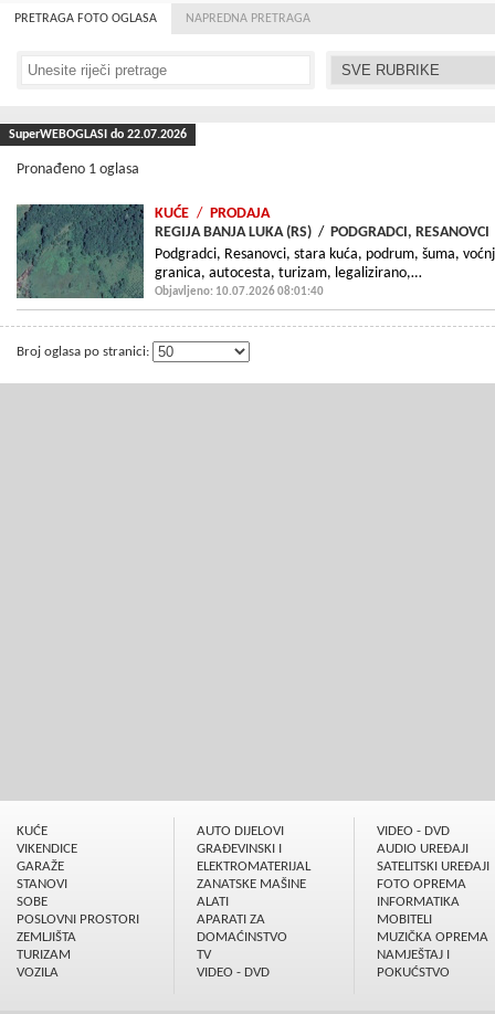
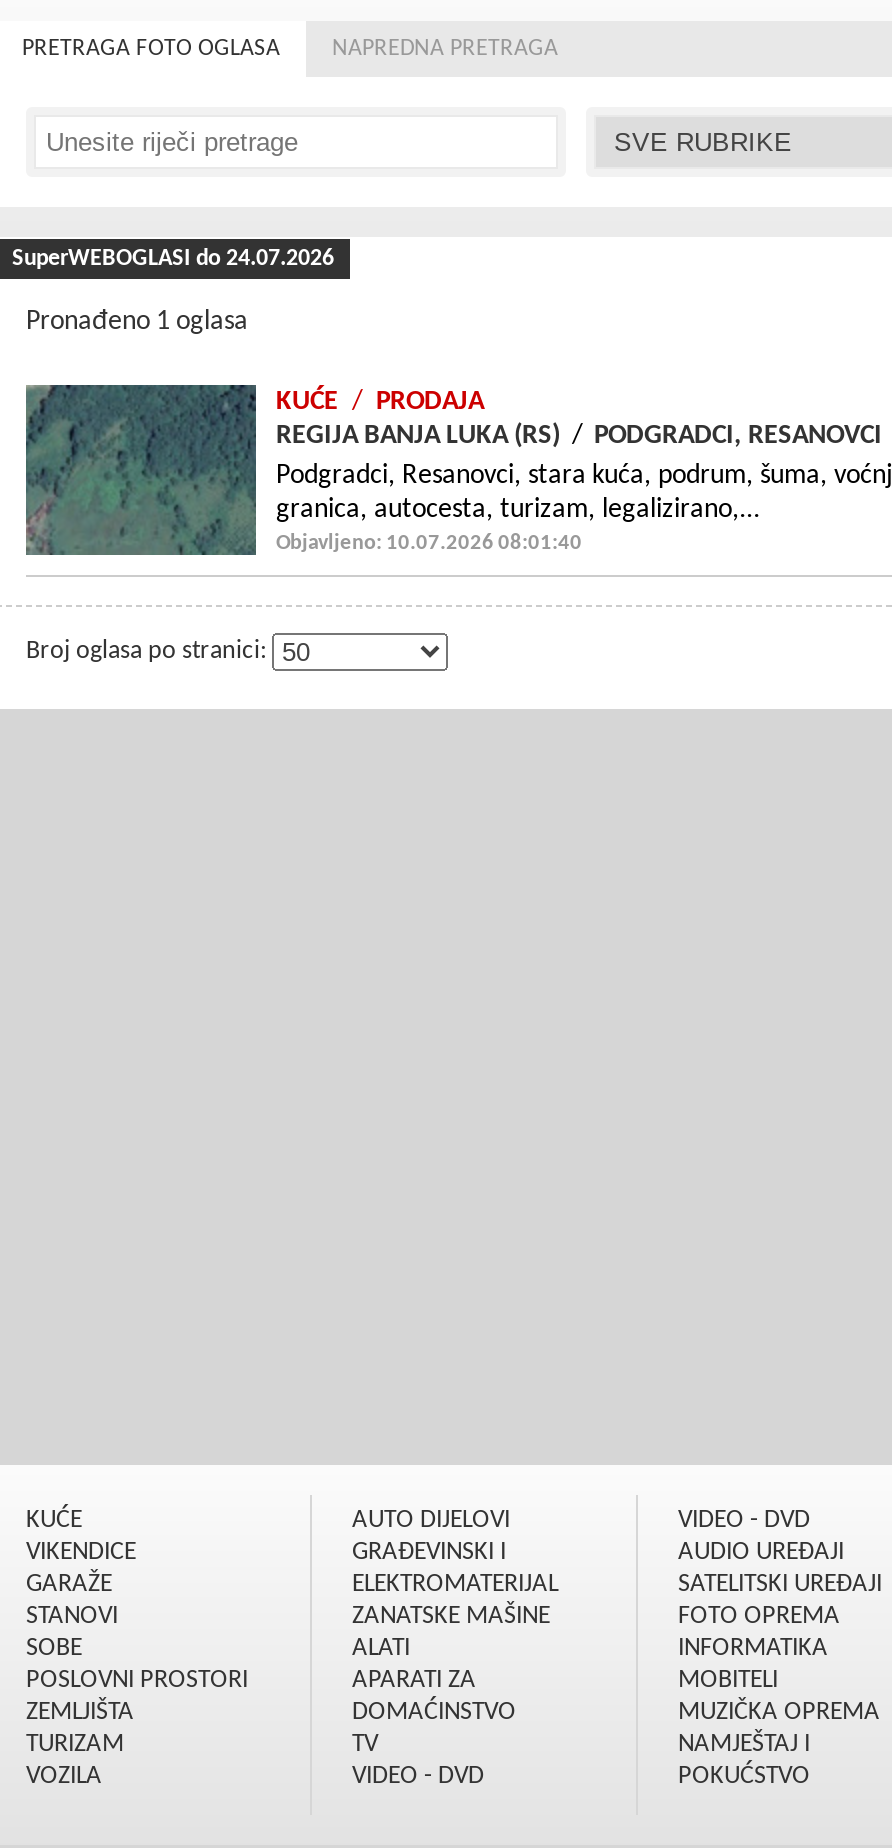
- SuperWEBOGLASI do 22.07.2026
+ SuperWEBOGLASI do 24.07.2026
